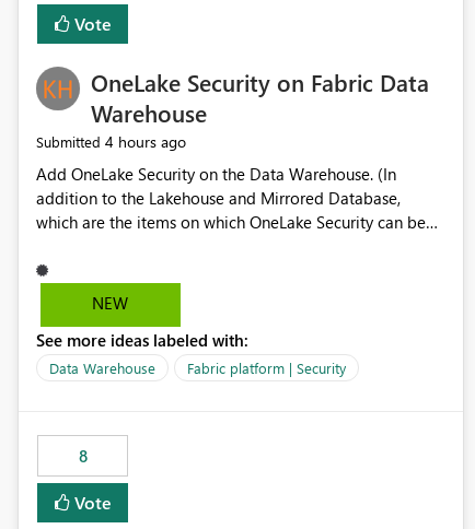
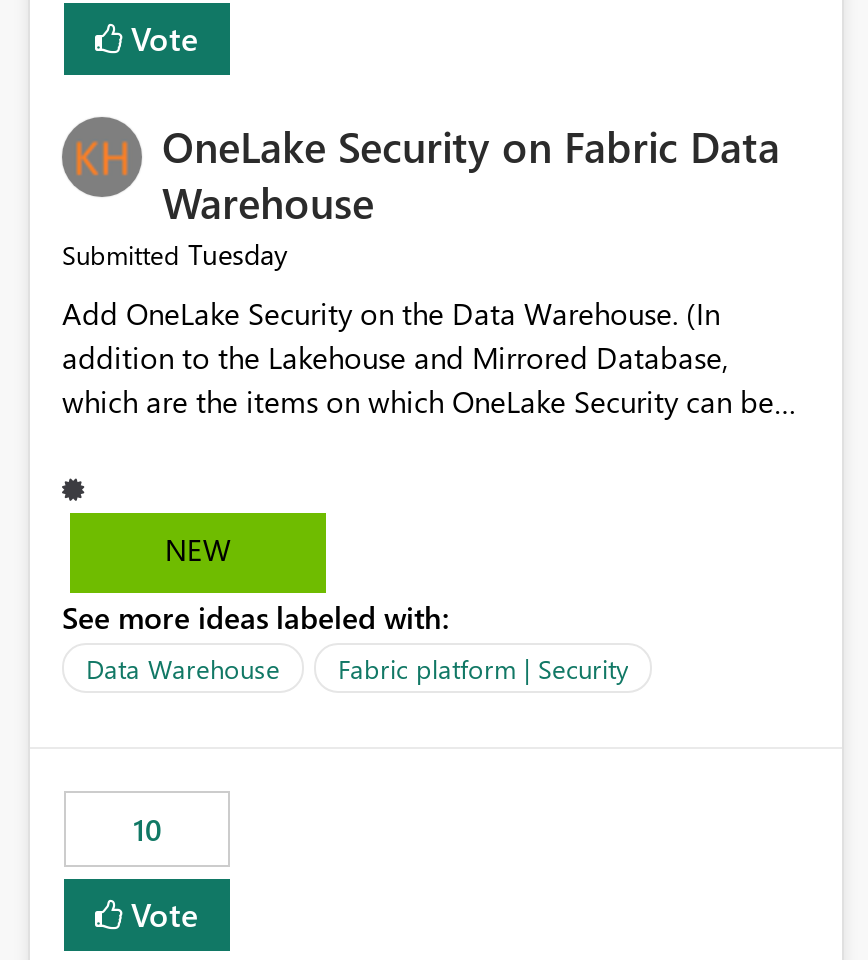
- Submitted 4 hours ago
+ Submitted Tuesday

- 8
+ 10
